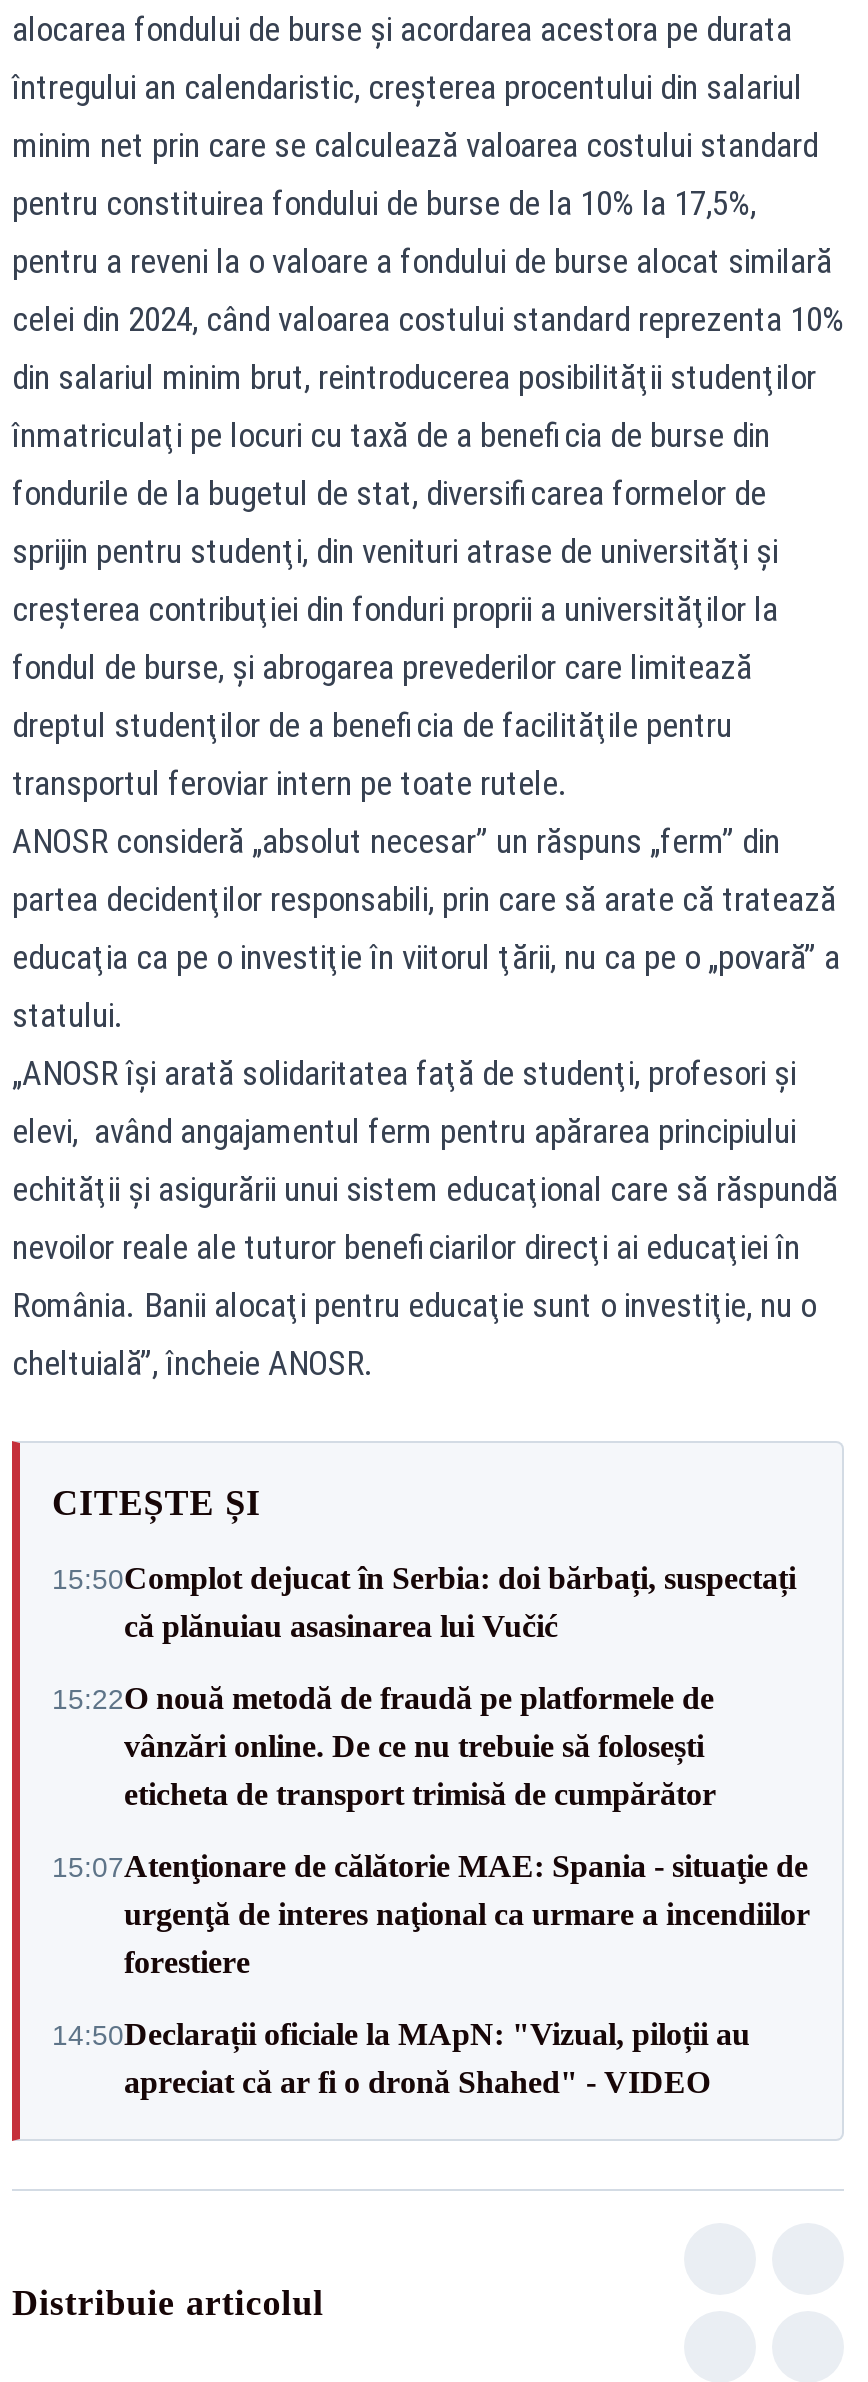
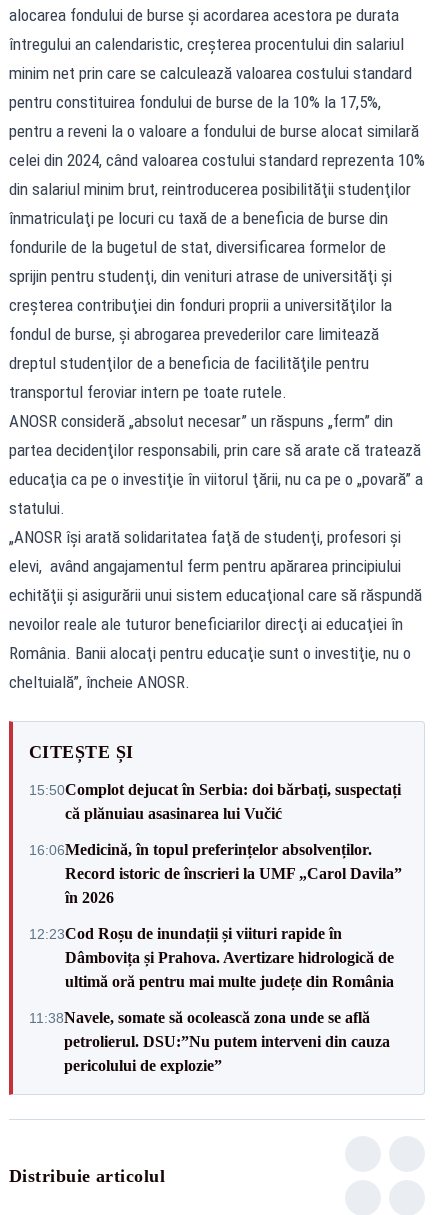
- 15:22O nouă metodă de fraudă pe platformele de
- vânzări online. De ce nu trebuie să folosești
- eticheta de transport trimisă de cumpărător
+ 16:06Medicină, în topul preferințelor absolvenților.
+ Record istoric de înscrieri la UMF „Carol Davila”
+ în 2026

- 15:07Atenţionare de călătorie MAE: Spania - situaţie de
- urgenţă de interes naţional ca urmare a incendiilor
- forestiere
+ 12:23Cod Roșu de inundații și viituri rapide în
+ Dâmbovița și Prahova. Avertizare hidrologică de
+ ultimă oră pentru mai multe județe din România

- 14:50Declarații oficiale la MApN: "Vizual, piloții au
- apreciat că ar fi o dronă Shahed" - VIDEO
+ 11:38Navele, somate să ocolească zona unde se află
+ petrolierul. DSU:”Nu putem interveni din cauza
+ pericolului de explozie”
